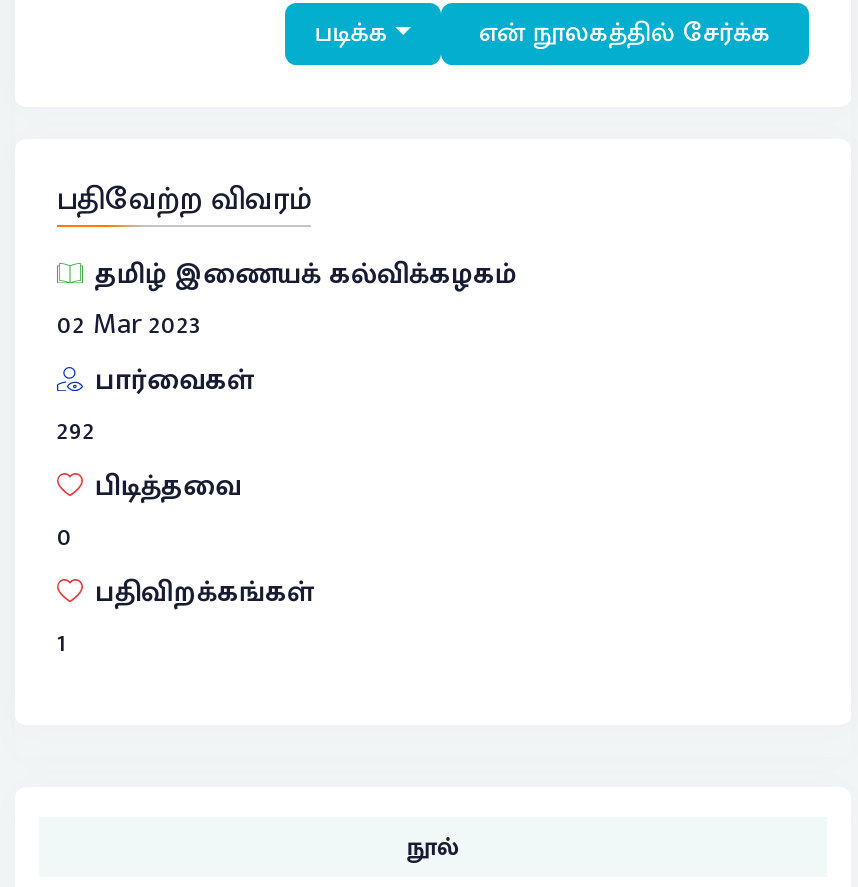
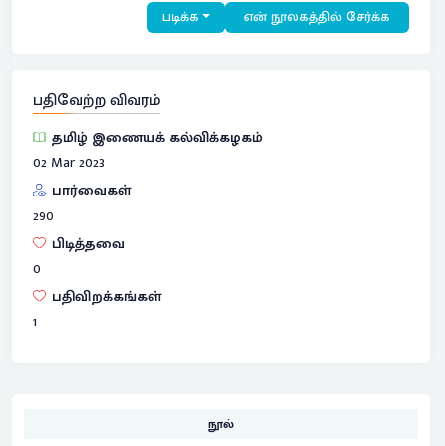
- 292
+ 290
